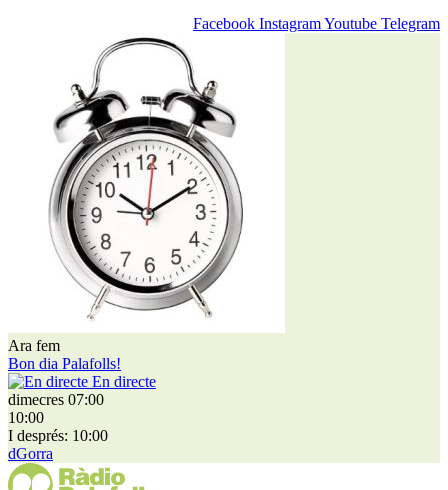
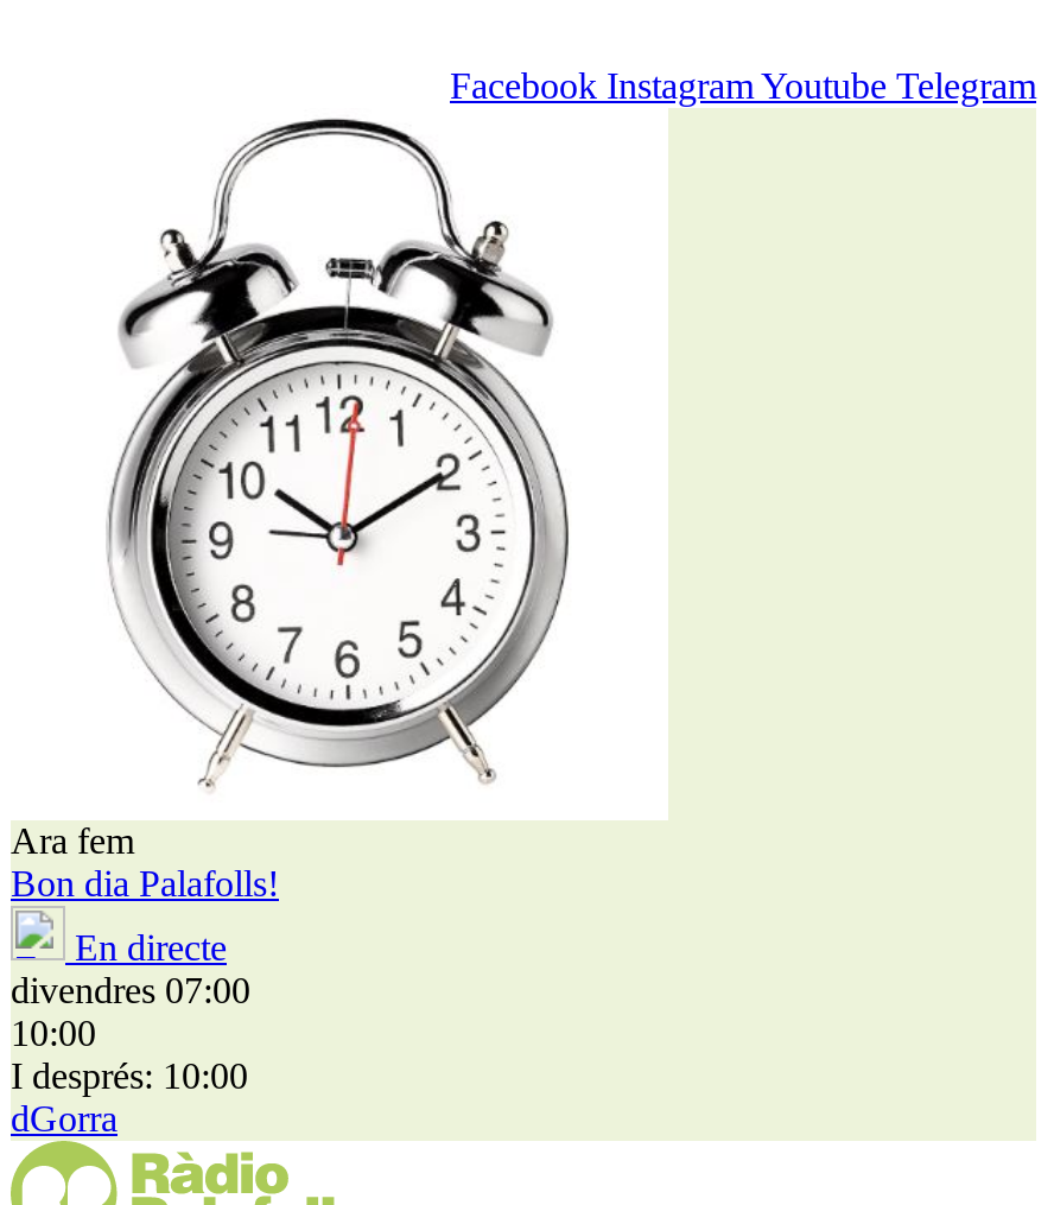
- dimecres 07:00
+ divendres 07:00
